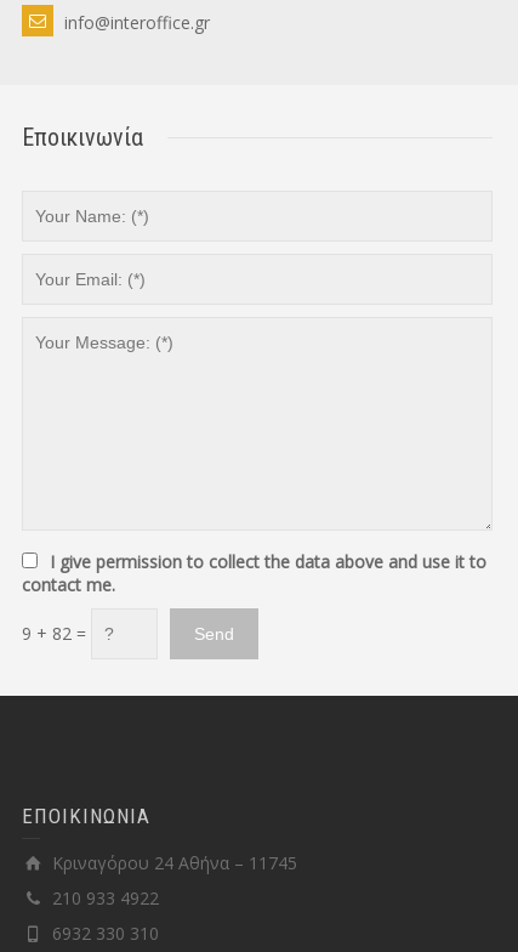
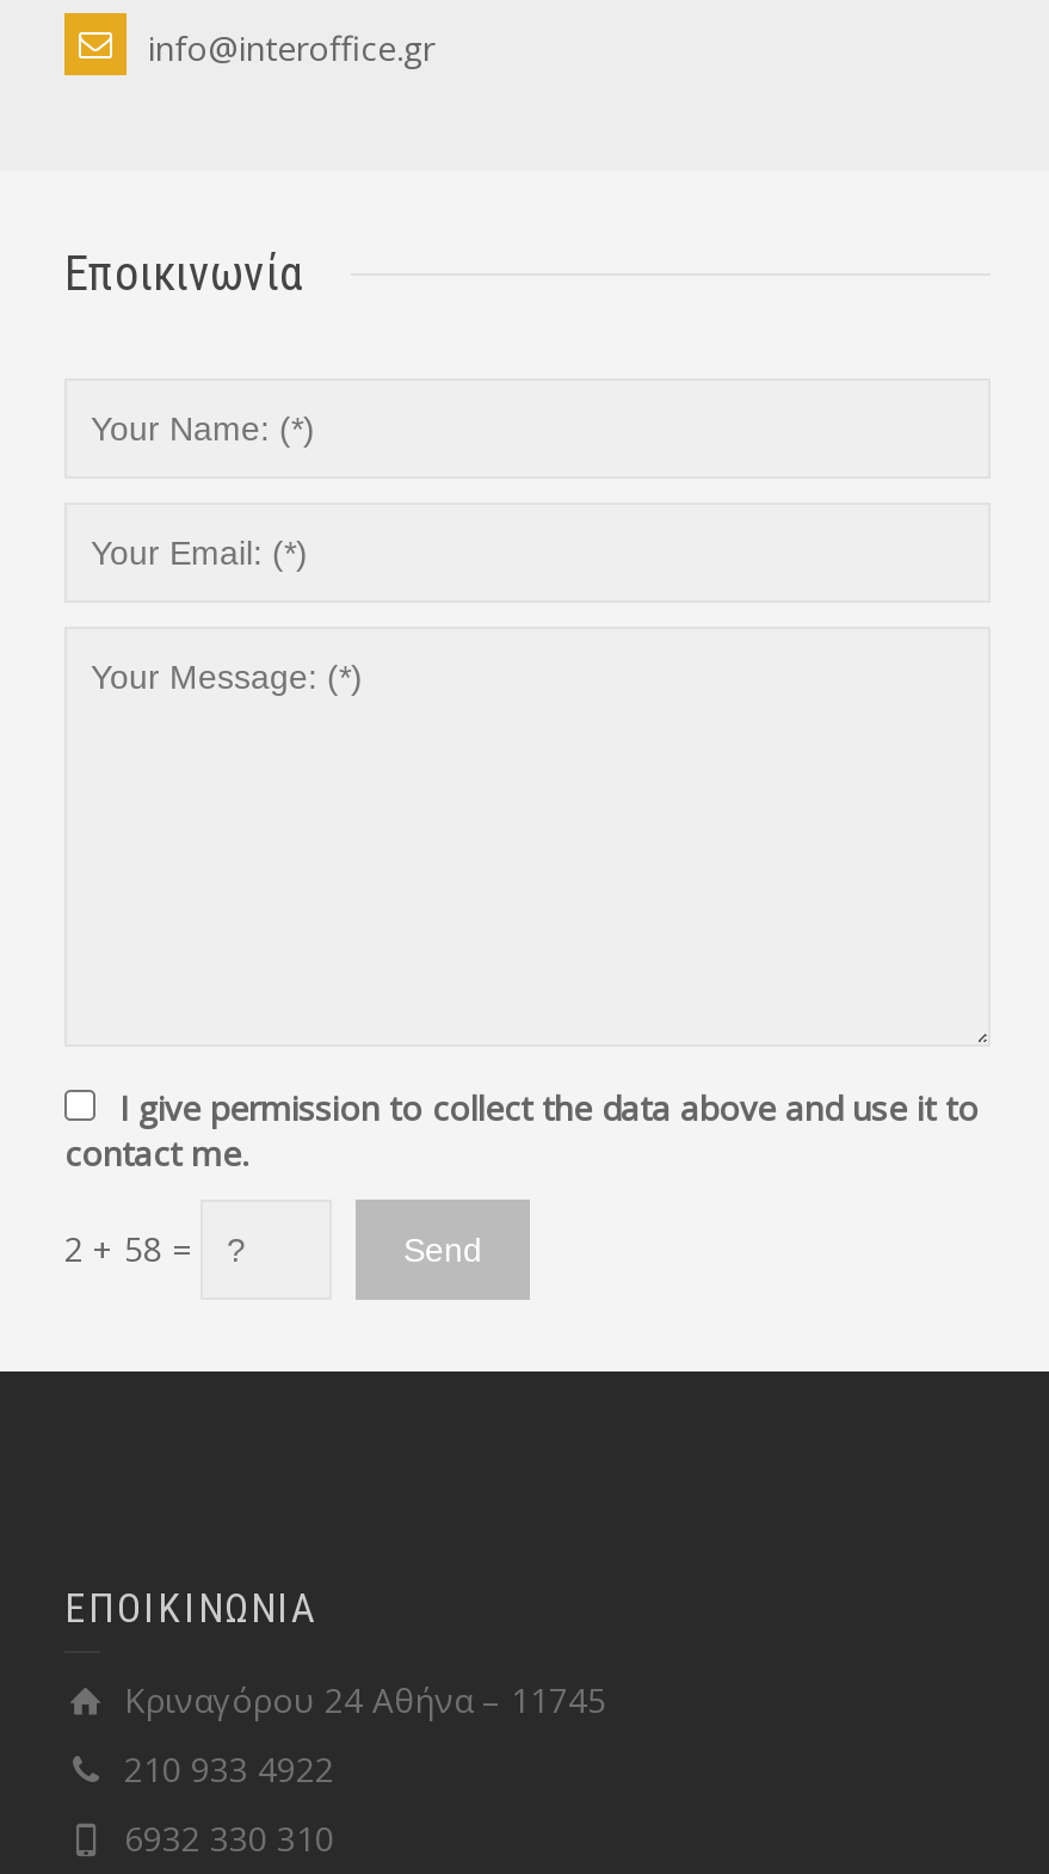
- 9 + 82 =
+ 2 + 58 =
